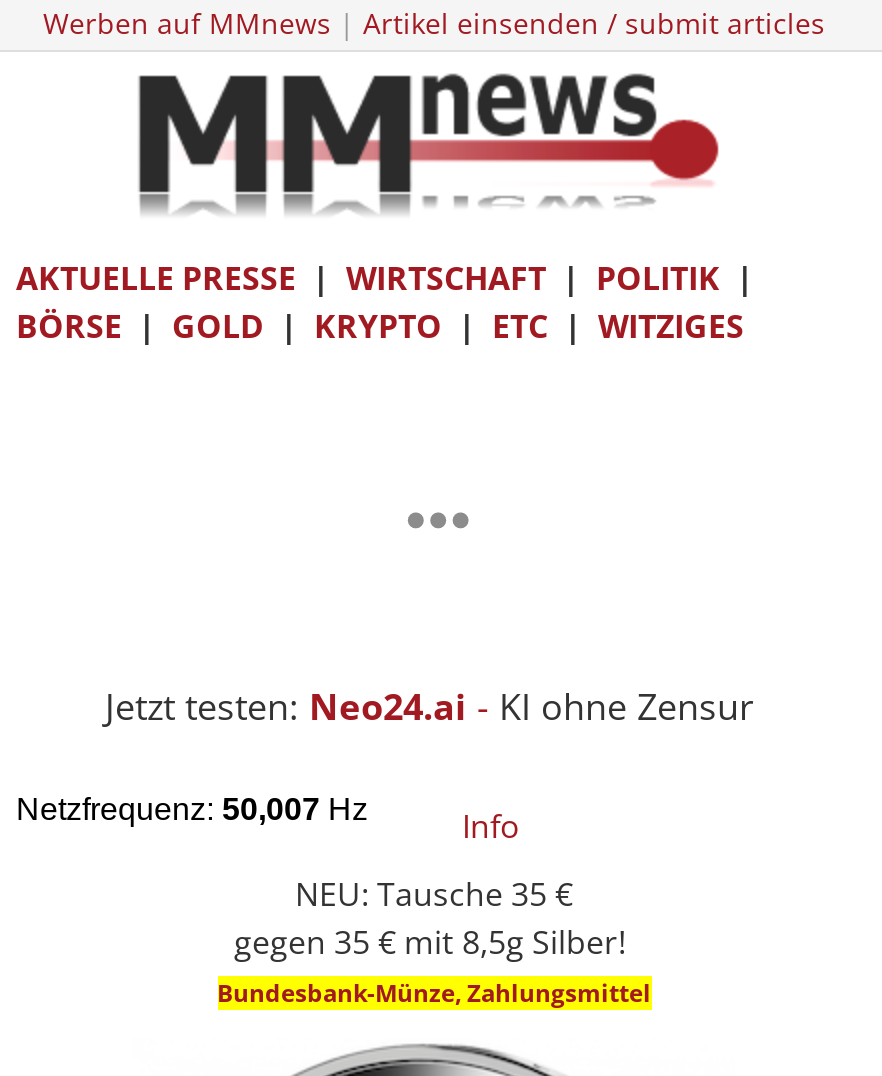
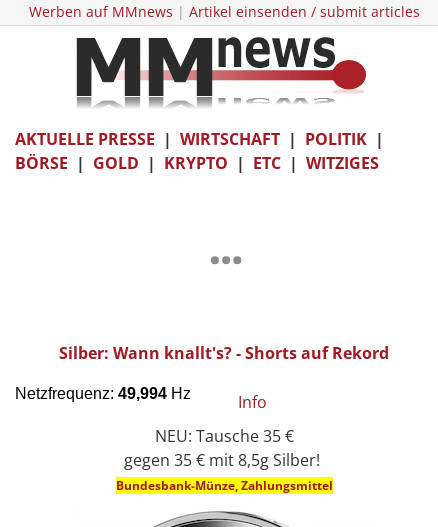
- Jetzt testen: Neo24.ai - KI ohne Zensur
+ Silber: Wann knallt's? - Shorts auf Rekord
